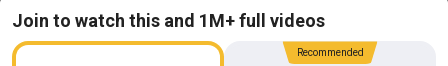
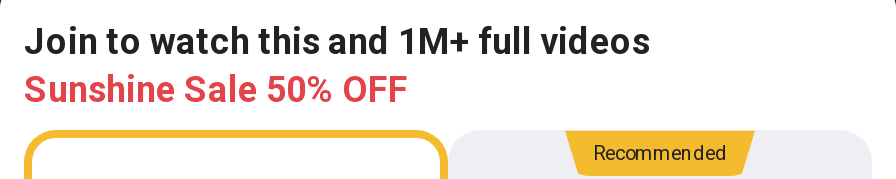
+ Sunshine Sale 50% OFF
